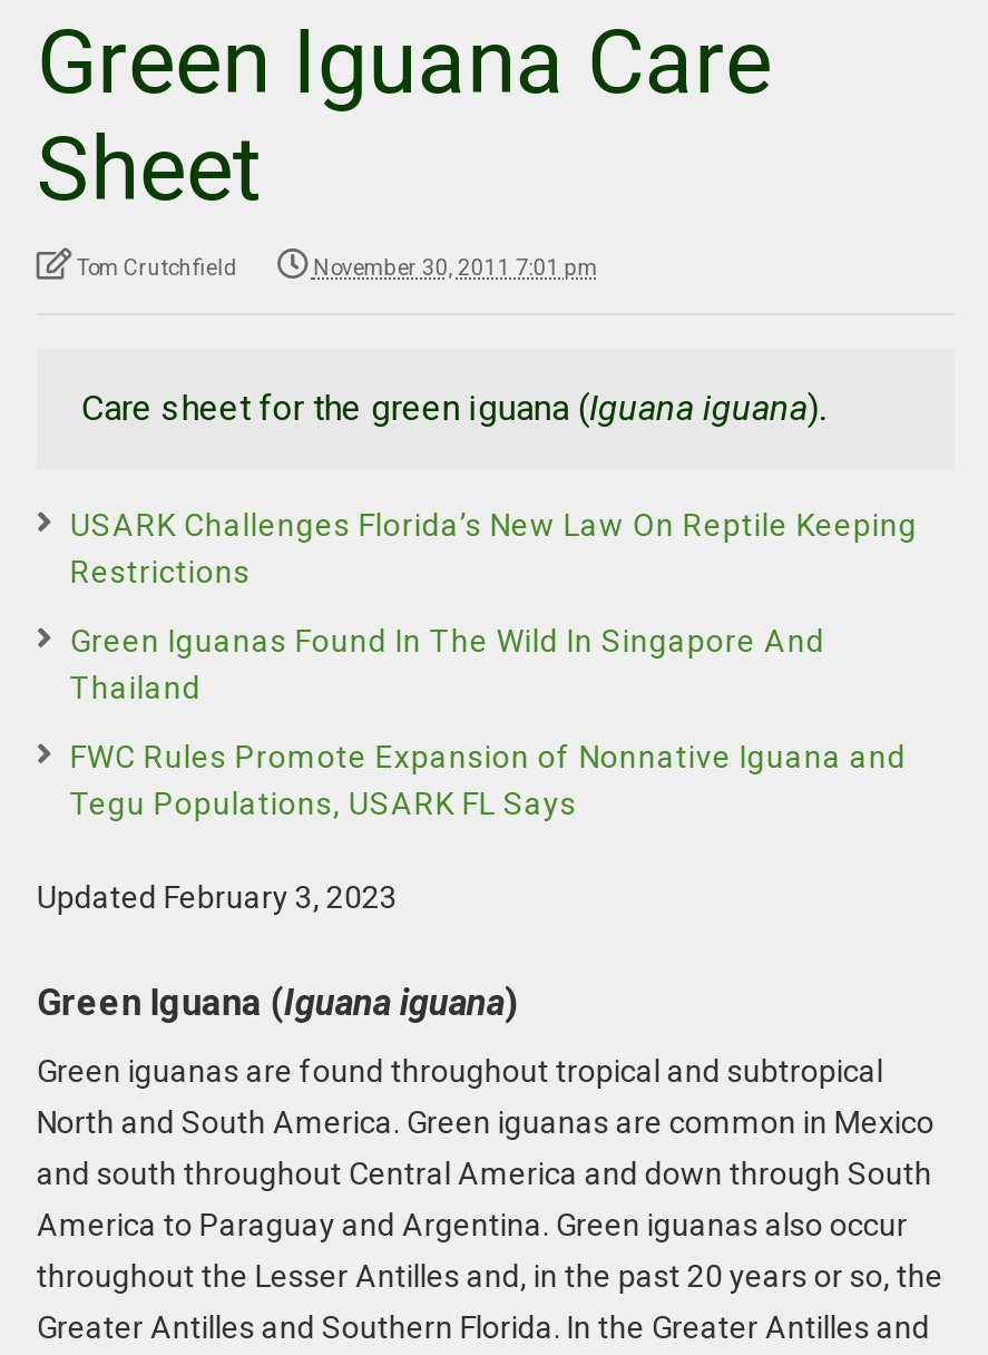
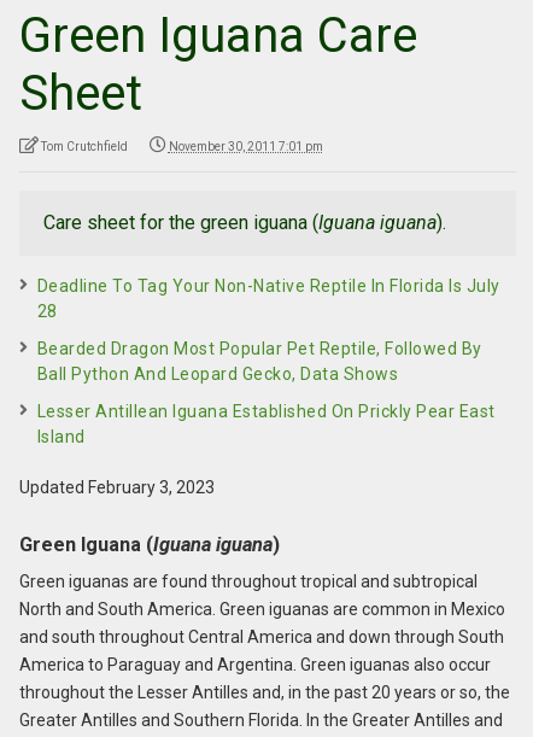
- USARK Challenges Florida’s New Law On Reptile Keeping
- Restrictions
+ Deadline To Tag Your Non-Native Reptile In Florida Is July
+ 28

- Green Iguanas Found In The Wild In Singapore And
- Thailand
+ Bearded Dragon Most Popular Pet Reptile, Followed By
+ Ball Python And Leopard Gecko, Data Shows

- FWC Rules Promote Expansion of Nonnative Iguana and
- Tegu Populations, USARK FL Says
+ Lesser Antillean Iguana Established On Prickly Pear East
+ Island
